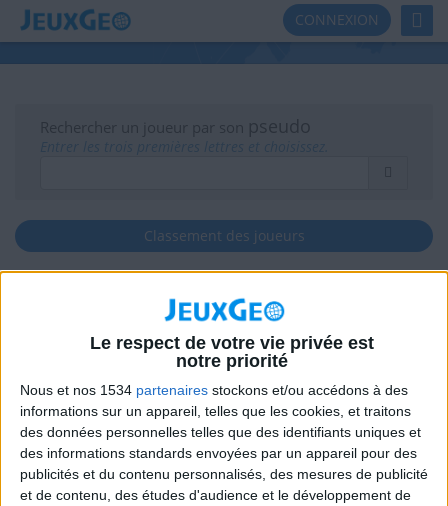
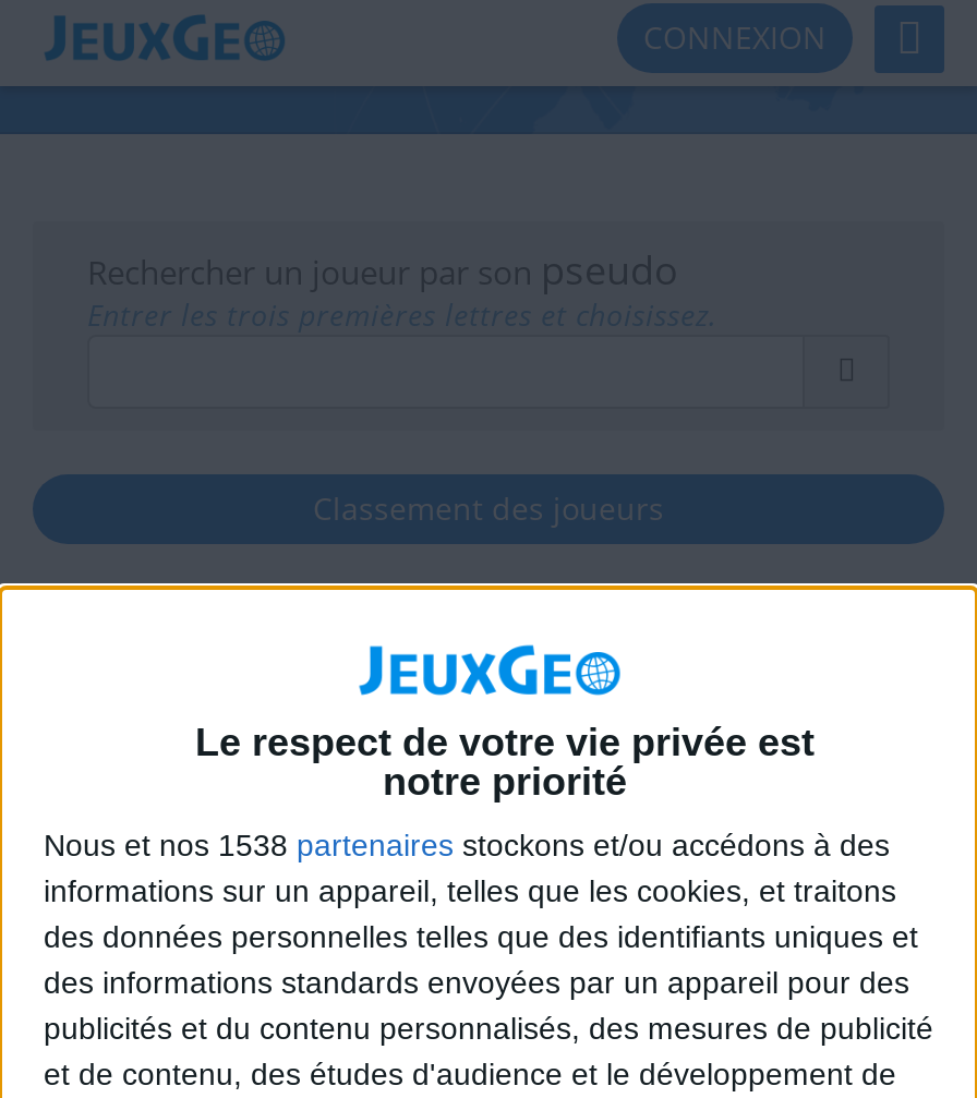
- Nous et nos 1534 partenaires stockons et/ou accédons à des
+ Nous et nos 1538 partenaires stockons et/ou accédons à des
